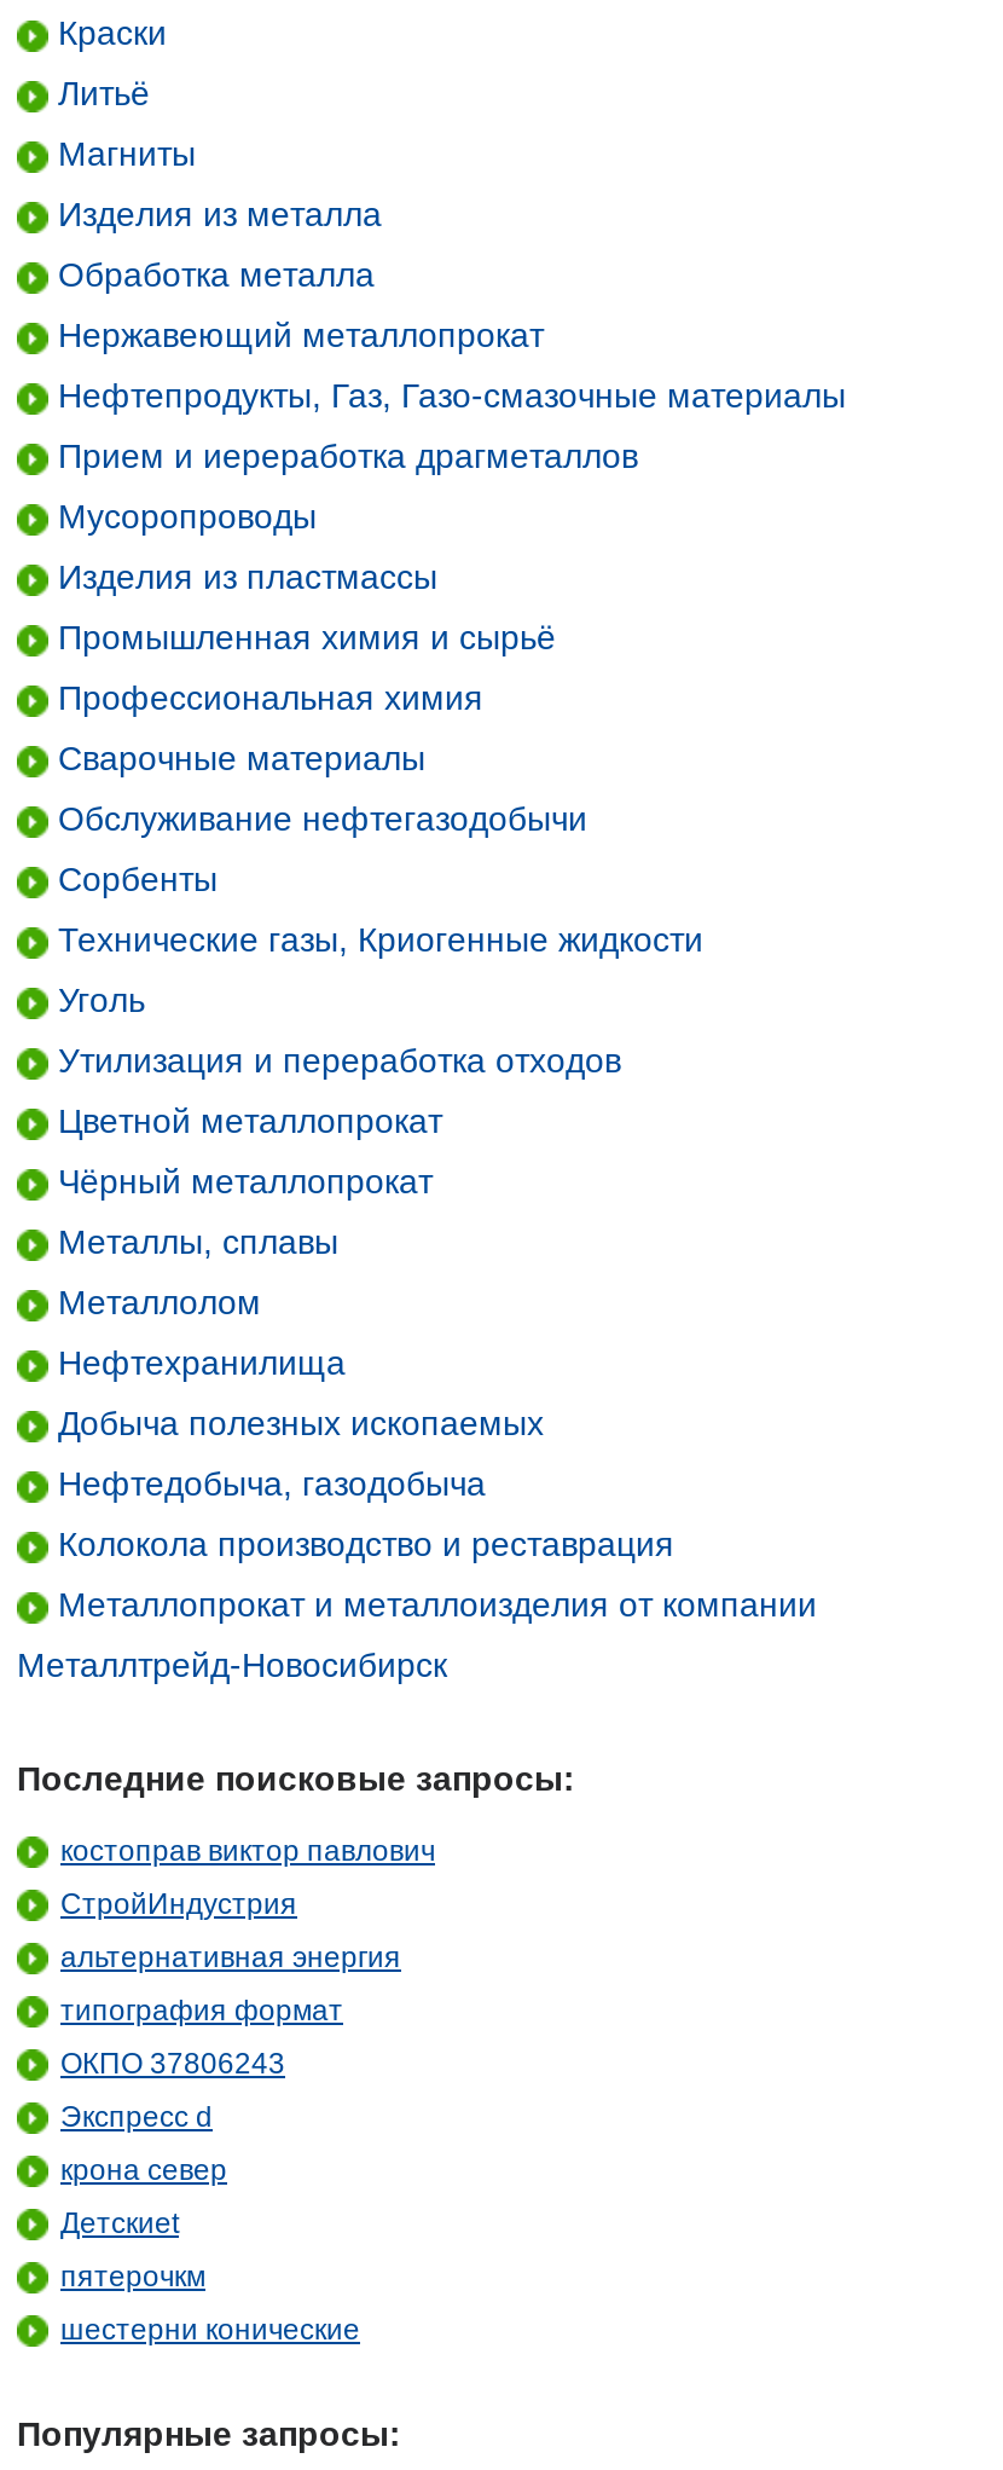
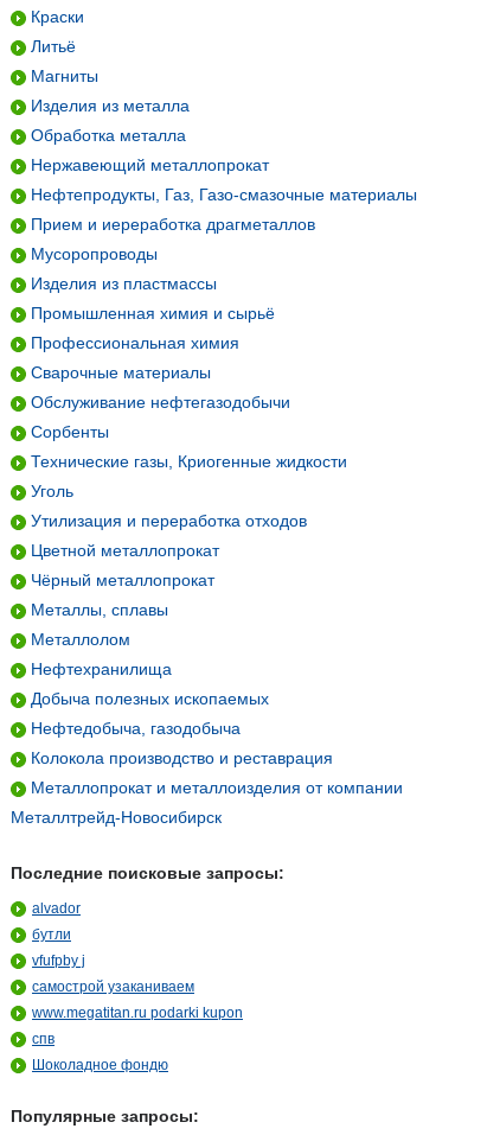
- костоправ виктор павлович
- СтройИндустрия
- альтернативная энергия
- типография формат
- ОКПО 37806243
- Экспресс d
- крона север
- Детскиеt
- пятерочкм
- шестерни конические
+ alvador
+ бутли
+ vfufpby j
+ самострой узаканиваем
+ www.megatitan.ru podarki kupon
+ спв
+ Шоколадное фондю
